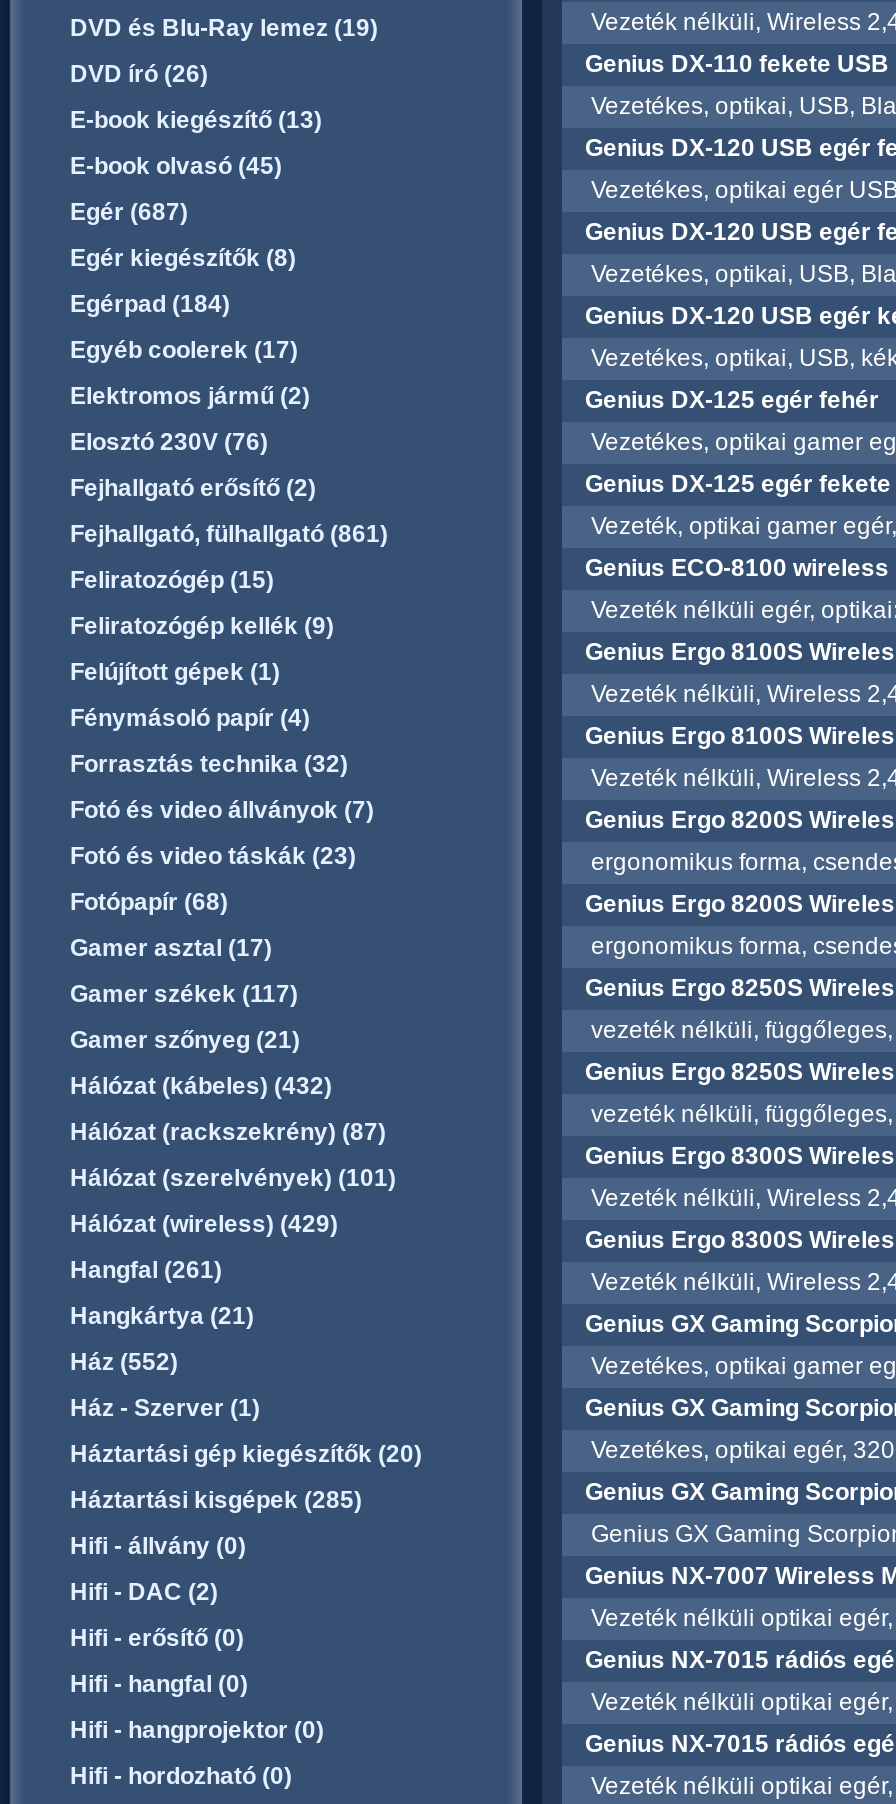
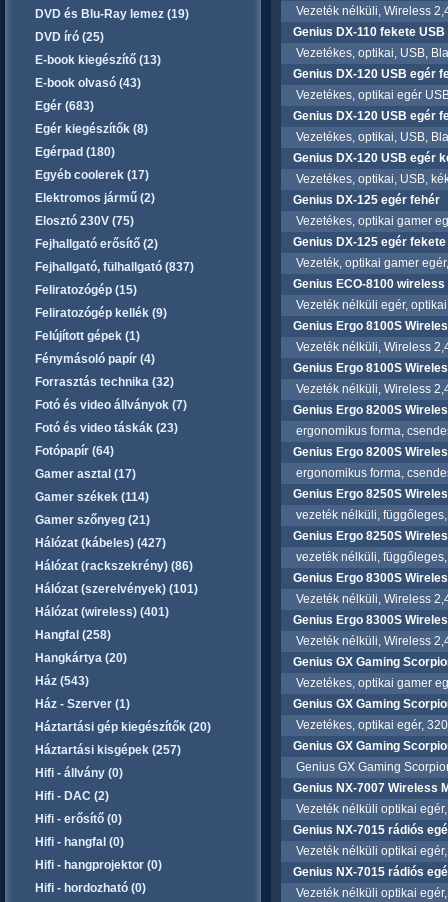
- DVD író (26)
+ DVD író (25)

- E-book olvasó (45)
+ E-book olvasó (43)

- Egér (687)
+ Egér (683)

- Egérpad (184)
+ Egérpad (180)

- Elosztó 230V (76)
+ Elosztó 230V (75)

- Fejhallgató, fülhallgató (861)
+ Fejhallgató, fülhallgató (837)

- Fotópapír (68)
+ Fotópapír (64)

- Gamer székek (117)
+ Gamer székek (114)

- Hálózat (kábeles) (432)
+ Hálózat (kábeles) (427)

- Hálózat (rackszekrény) (87)
+ Hálózat (rackszekrény) (86)

- Hálózat (wireless) (429)
+ Hálózat (wireless) (401)

- Hangfal (261)
+ Hangfal (258)

- Hangkártya (21)
+ Hangkártya (20)

- Ház (552)
+ Ház (543)

- Háztartási kisgépek (285)
+ Háztartási kisgépek (257)
